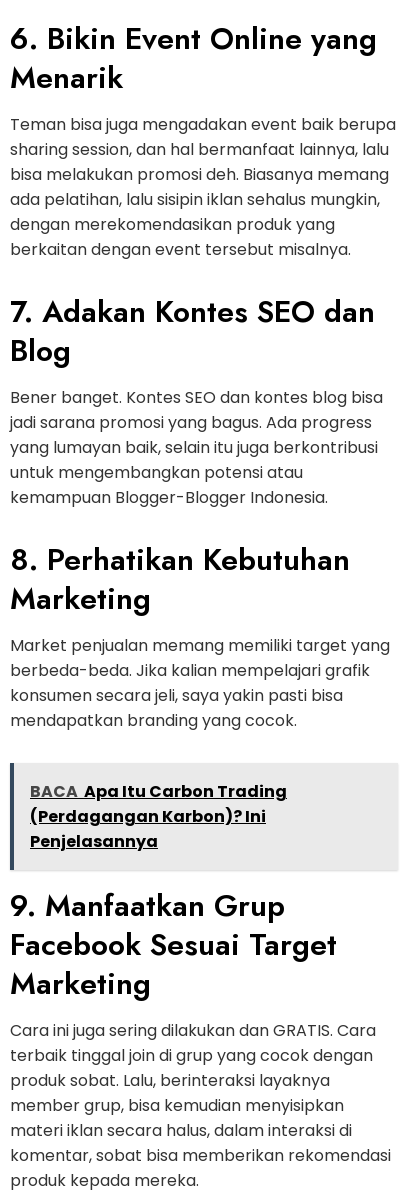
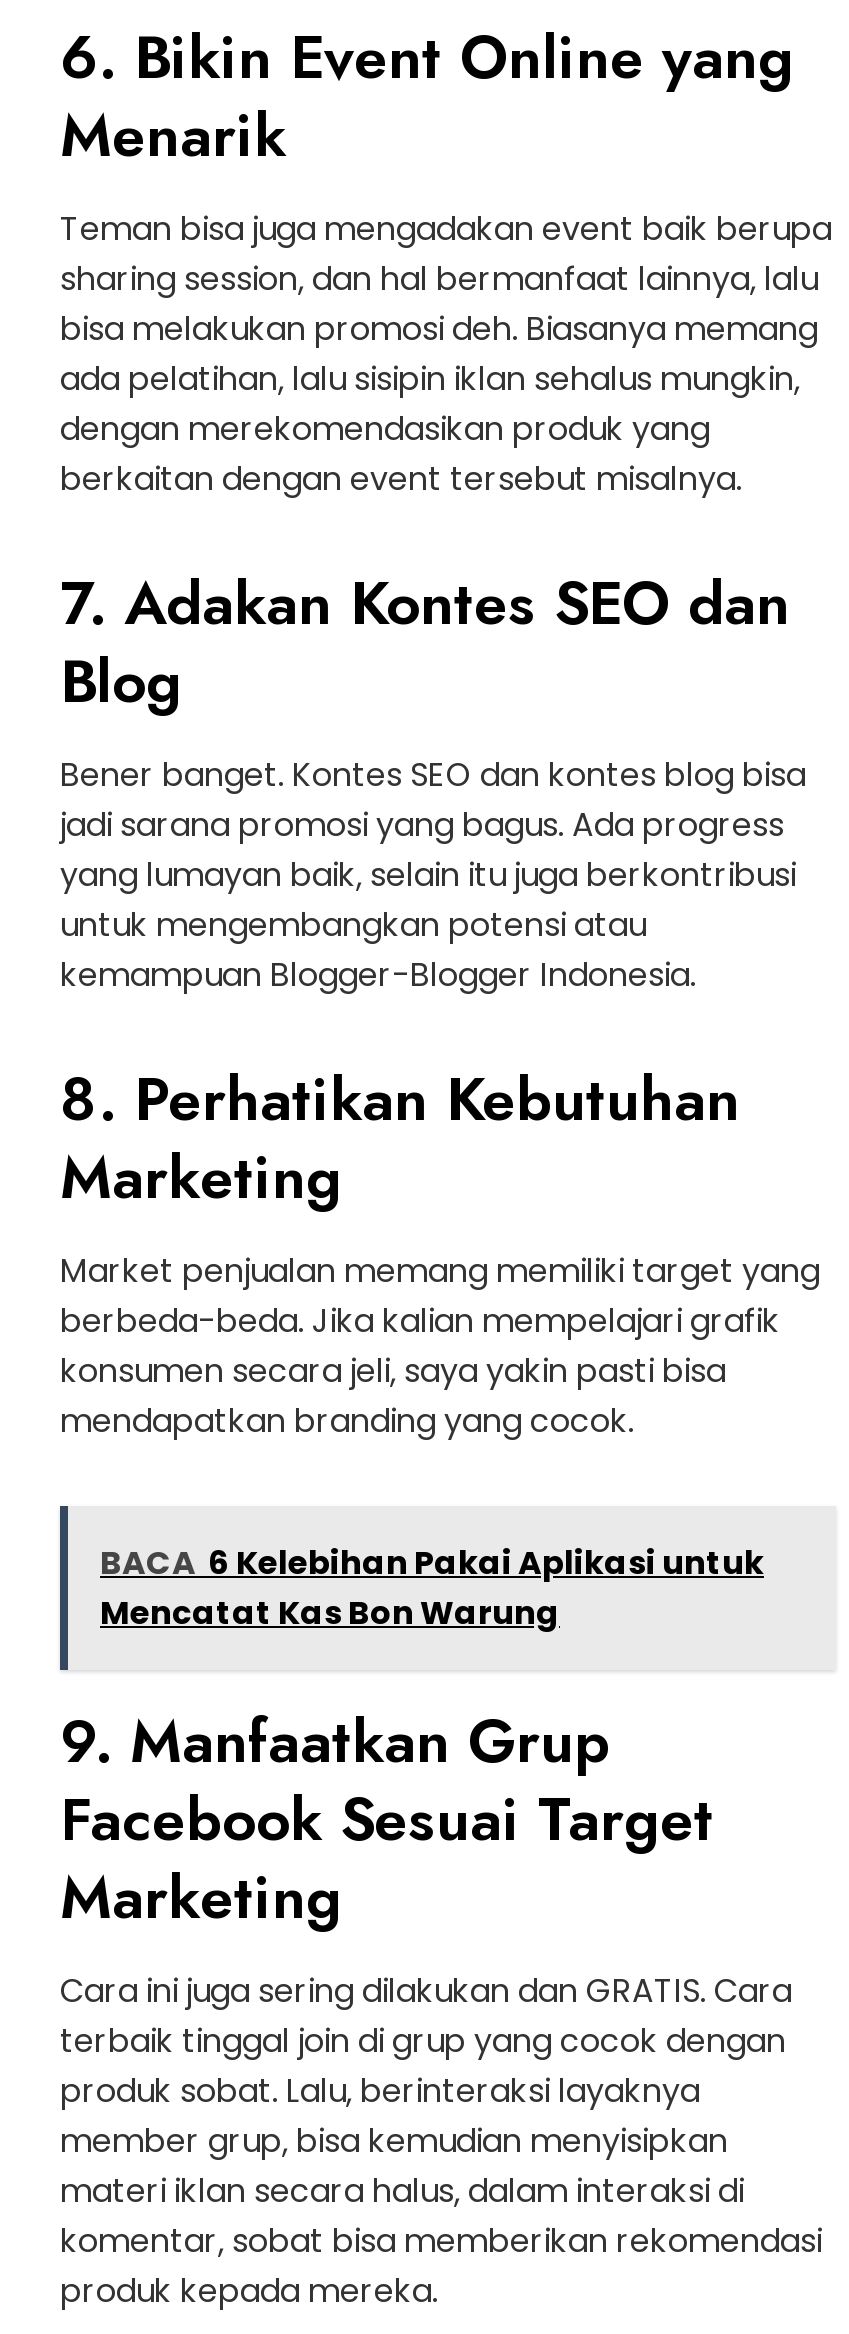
- BACA Apa Itu Carbon Trading
- (Perdagangan Karbon)? Ini
- Penjelasannya
+ BACA 6 Kelebihan Pakai Aplikasi untuk
+ Mencatat Kas Bon Warung
